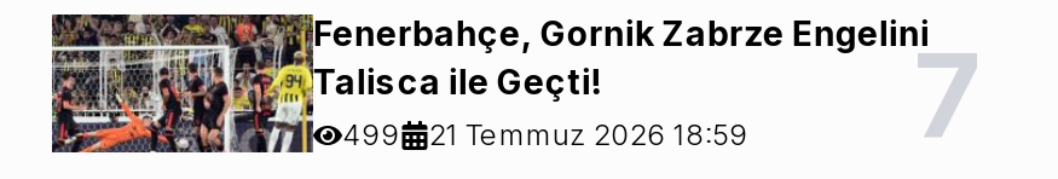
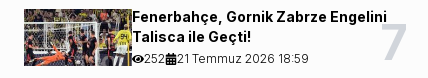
- 499 21 Temmuz 2026 18:59
+ 252 21 Temmuz 2026 18:59
